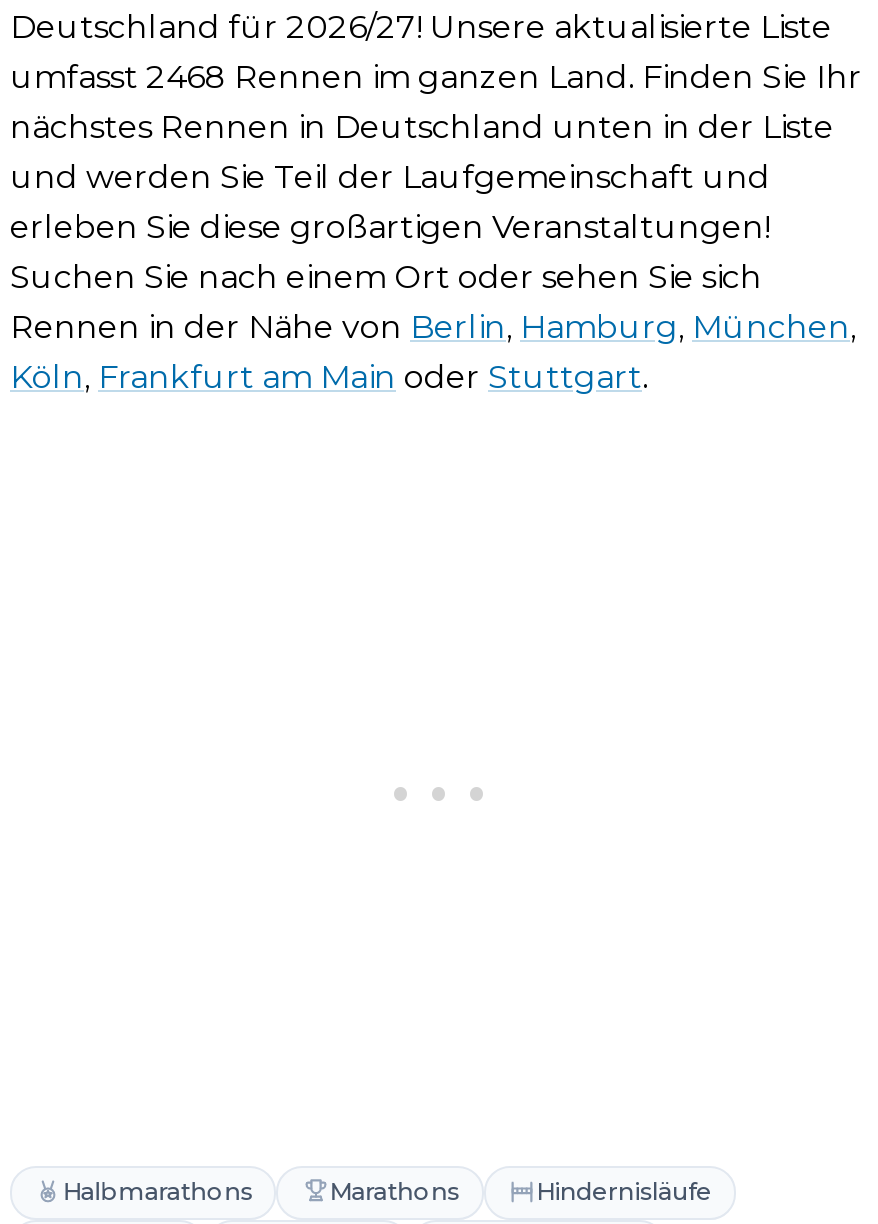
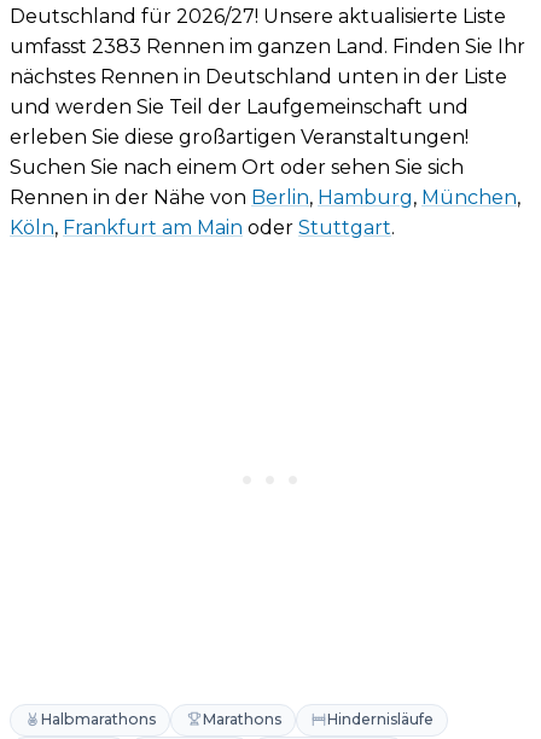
- umfasst 2468 Rennen im ganzen Land. Finden Sie Ihr
+ umfasst 2383 Rennen im ganzen Land. Finden Sie Ihr
